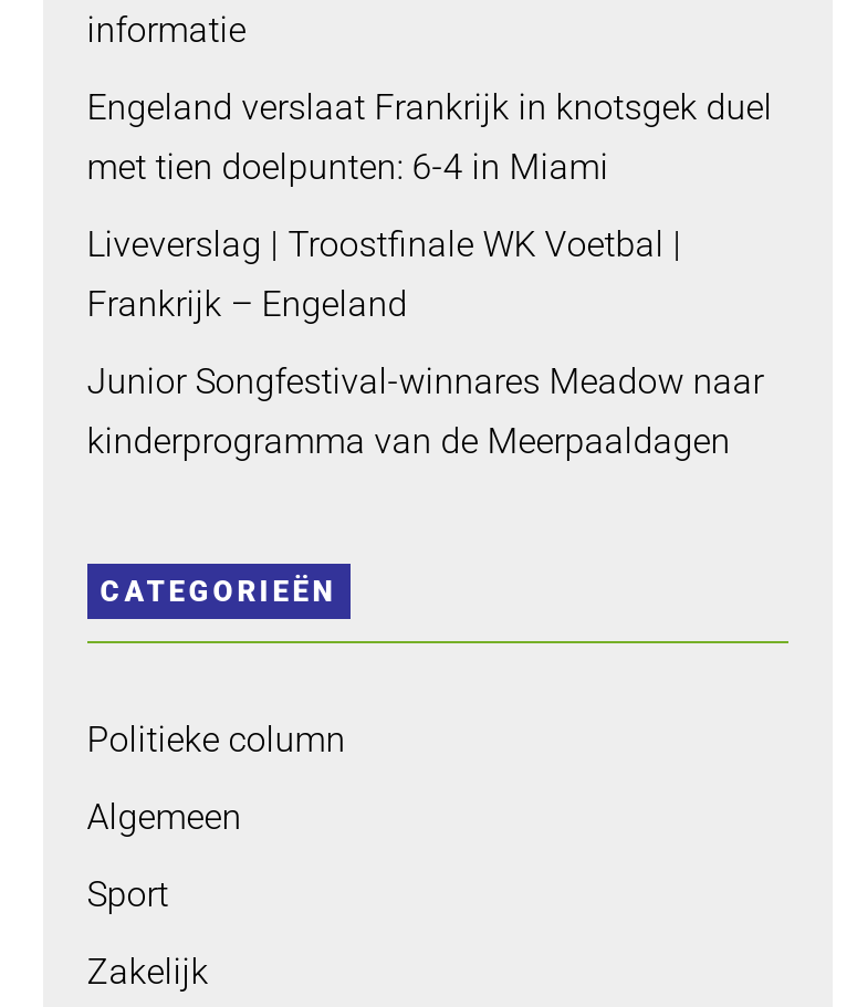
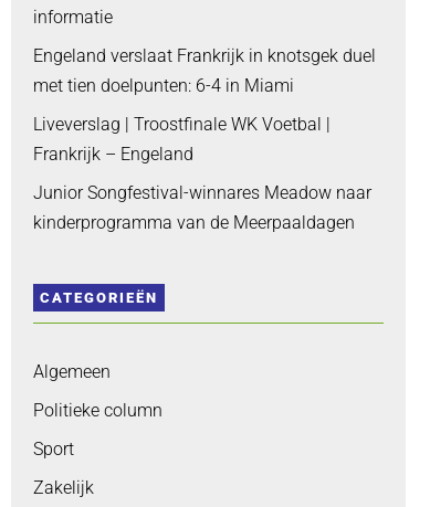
moved down: Politieke column

moved up: Algemeen
